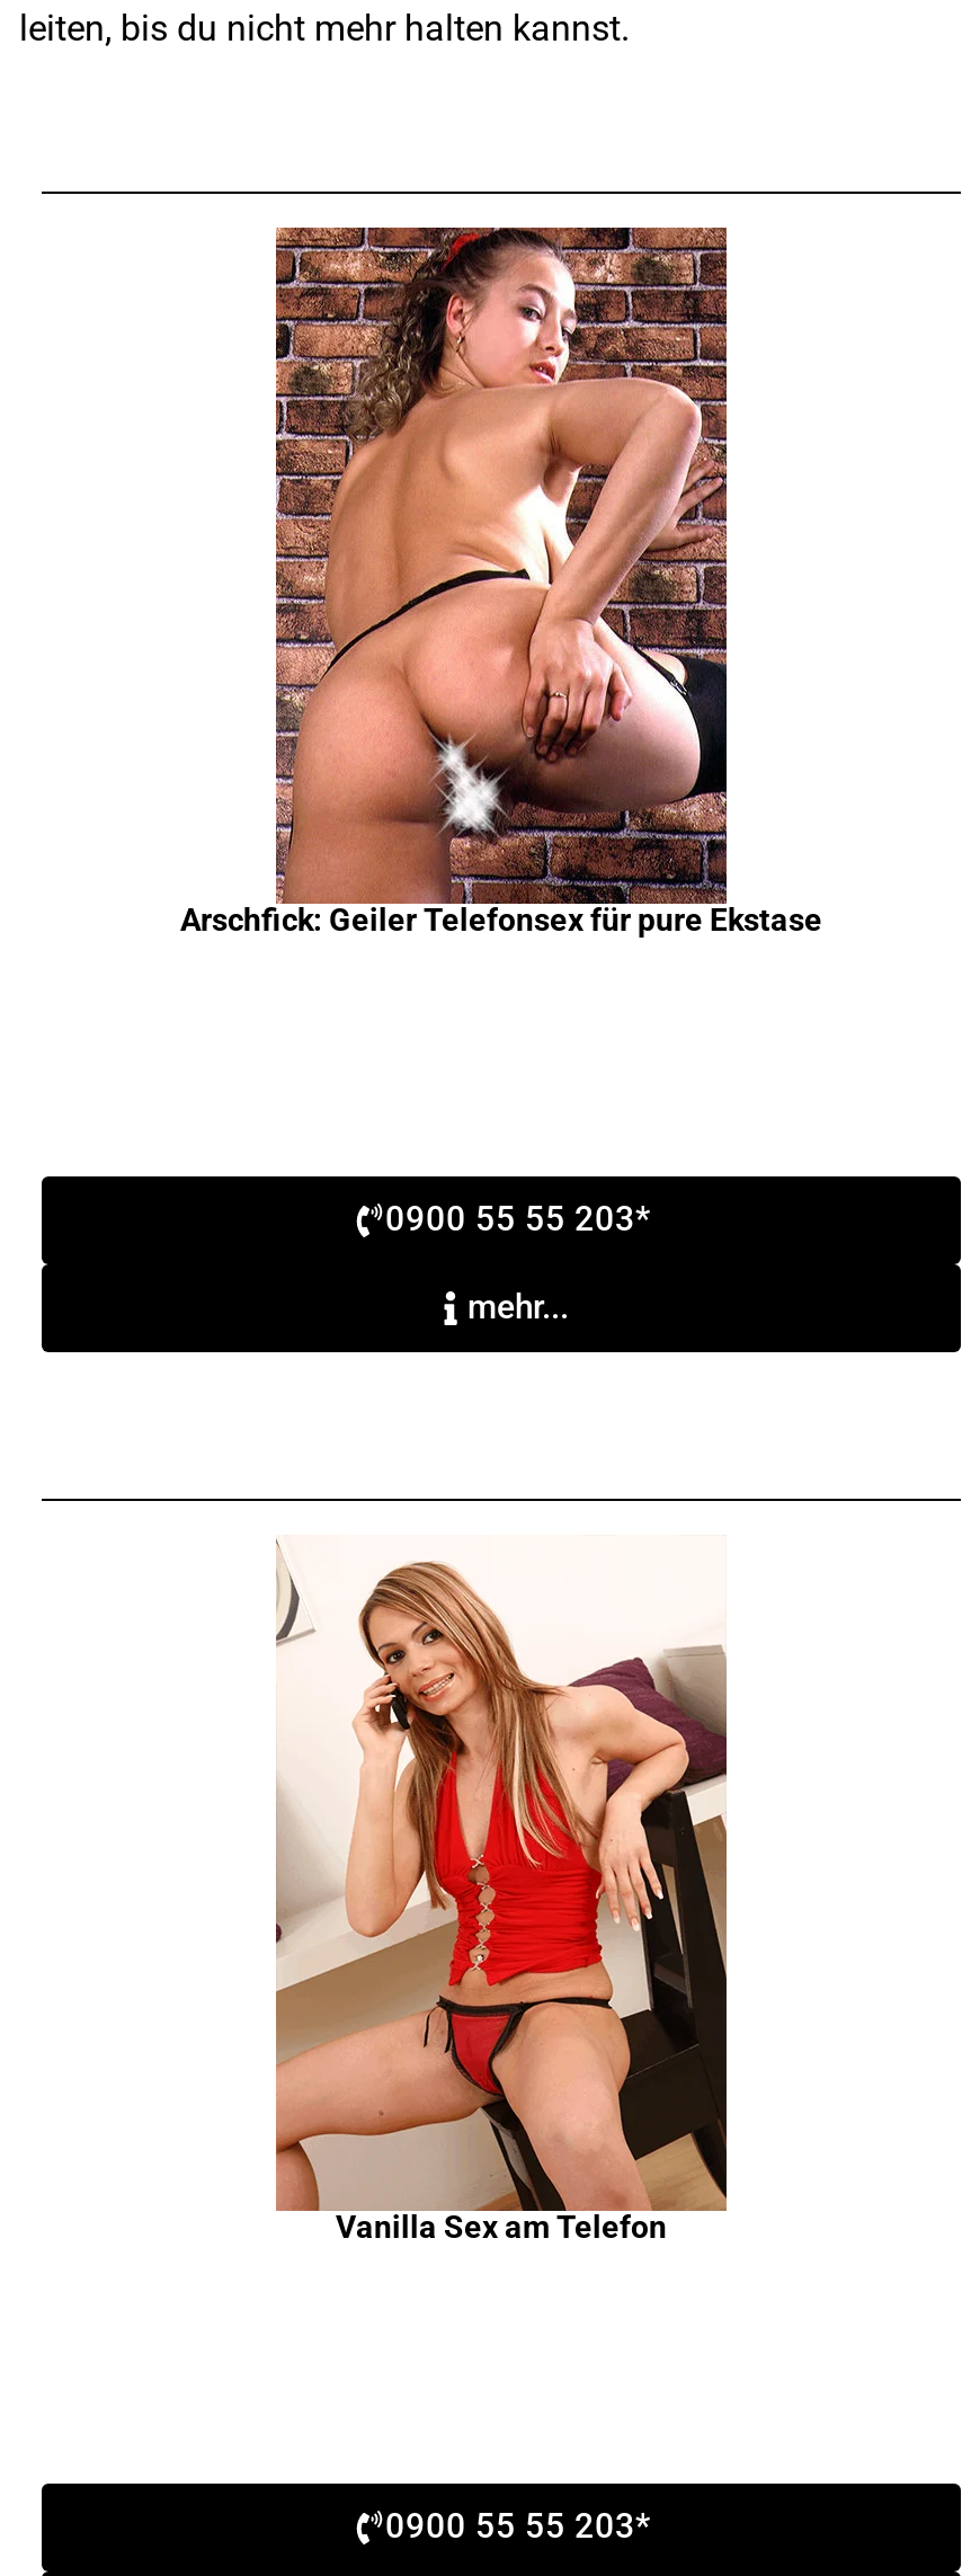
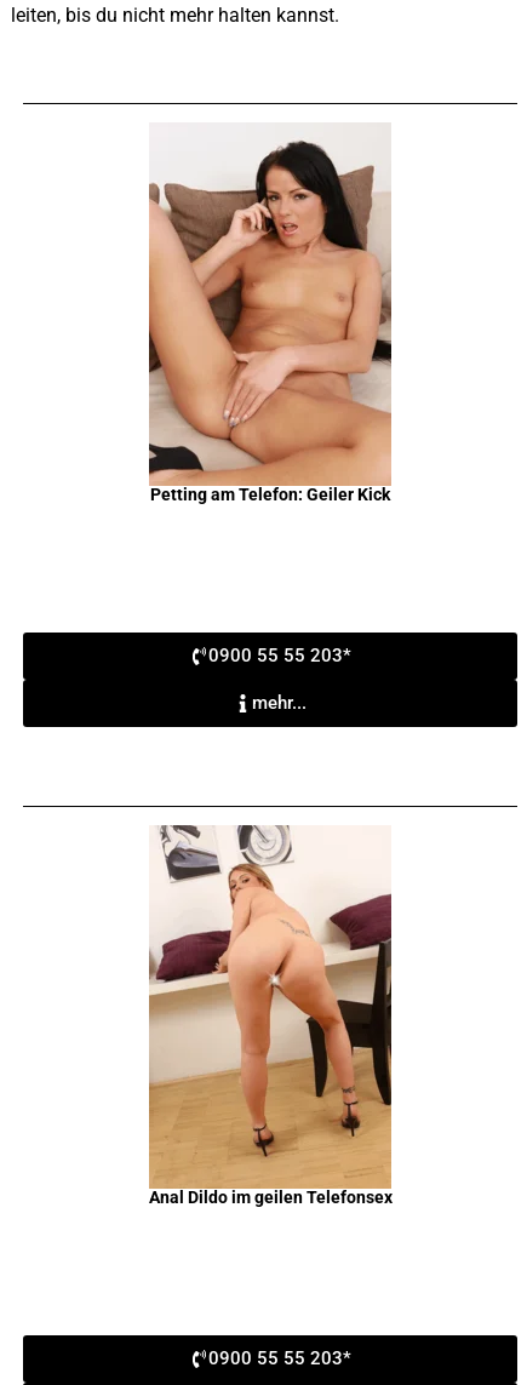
- [image]
- Arschfick: Geiler Telefonsex für pure Ekstase
+ [image]
+ Petting am Telefon: Geiler Kick

- [image]
- Vanilla Sex am Telefon
+ [image]
+ Anal Dildo im geilen Telefonsex
